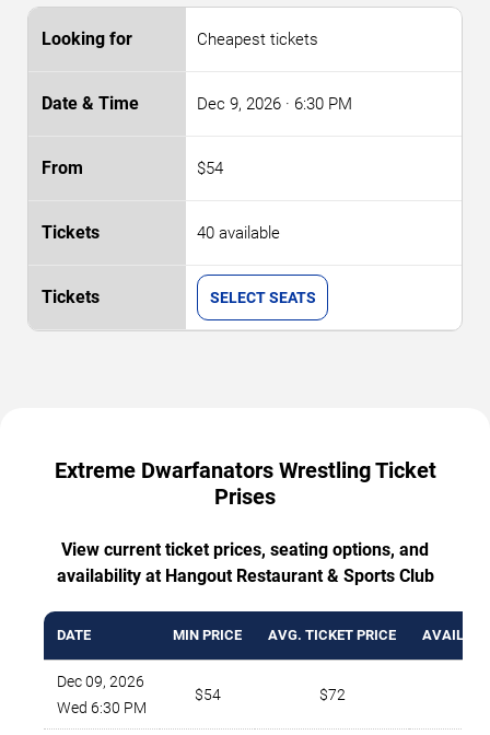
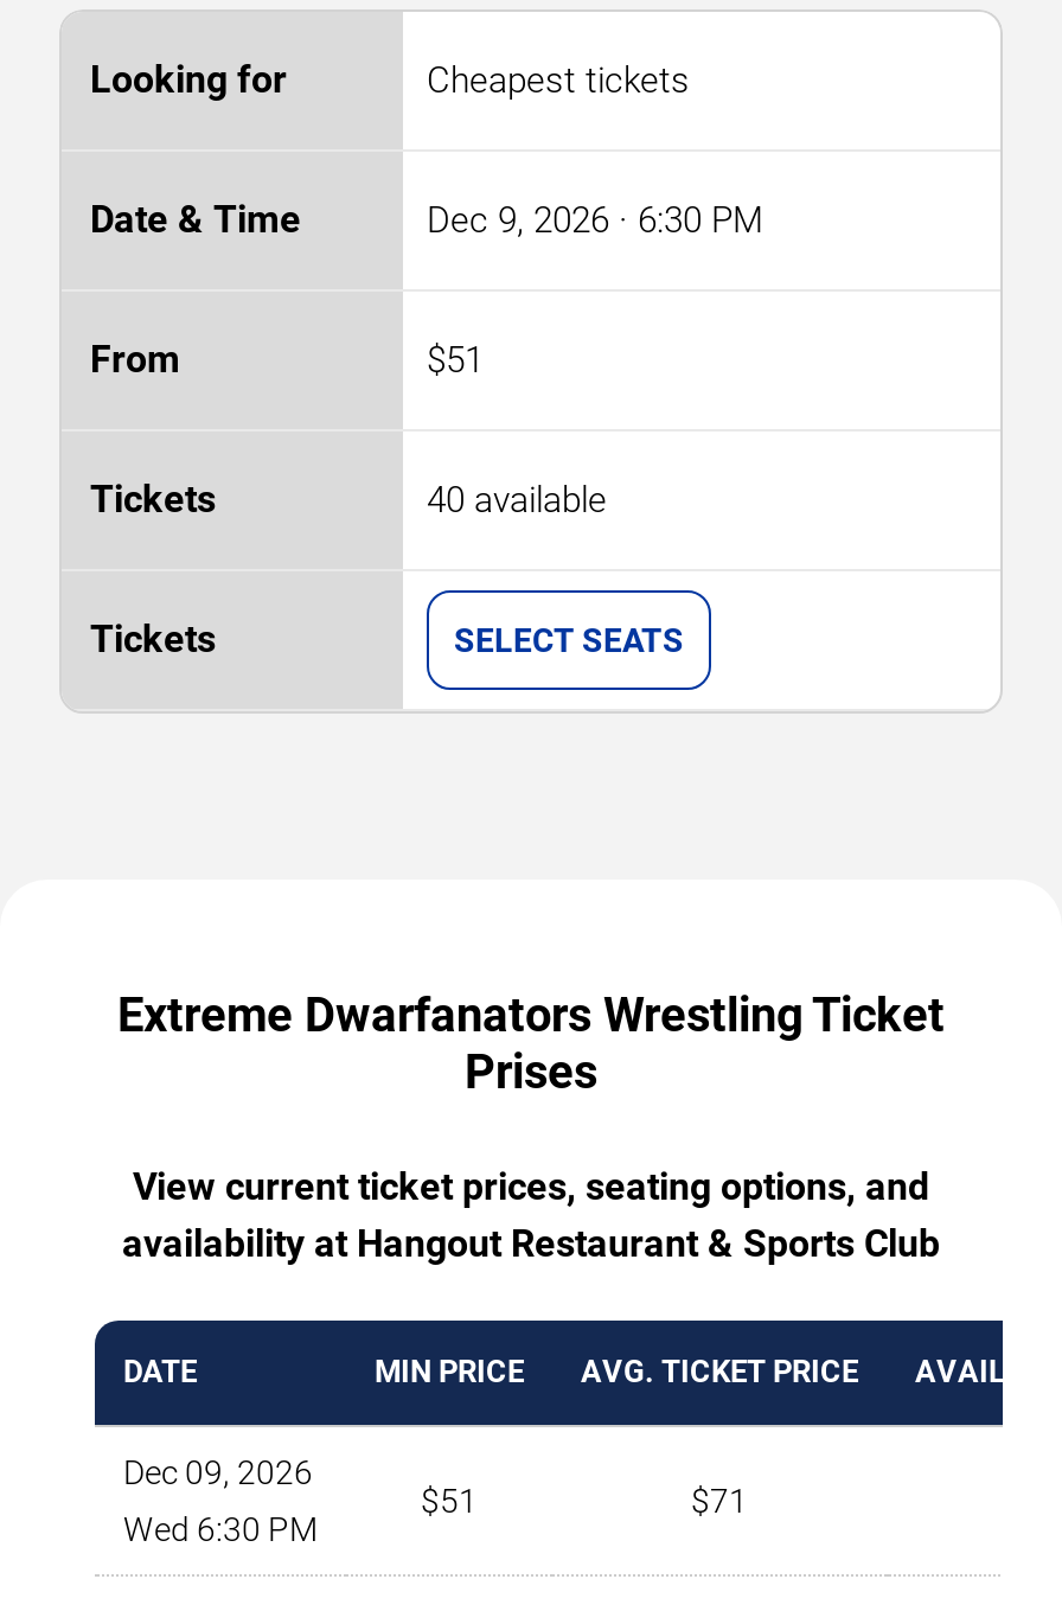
- $54
+ $51

- $54
+ $51

- $72
+ $71
